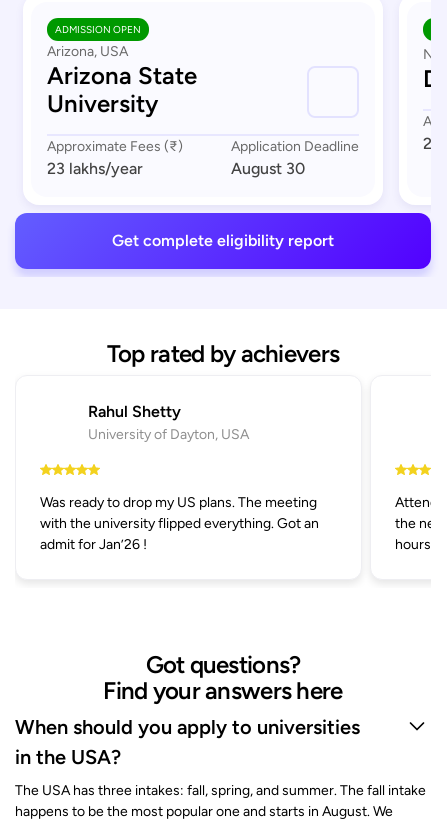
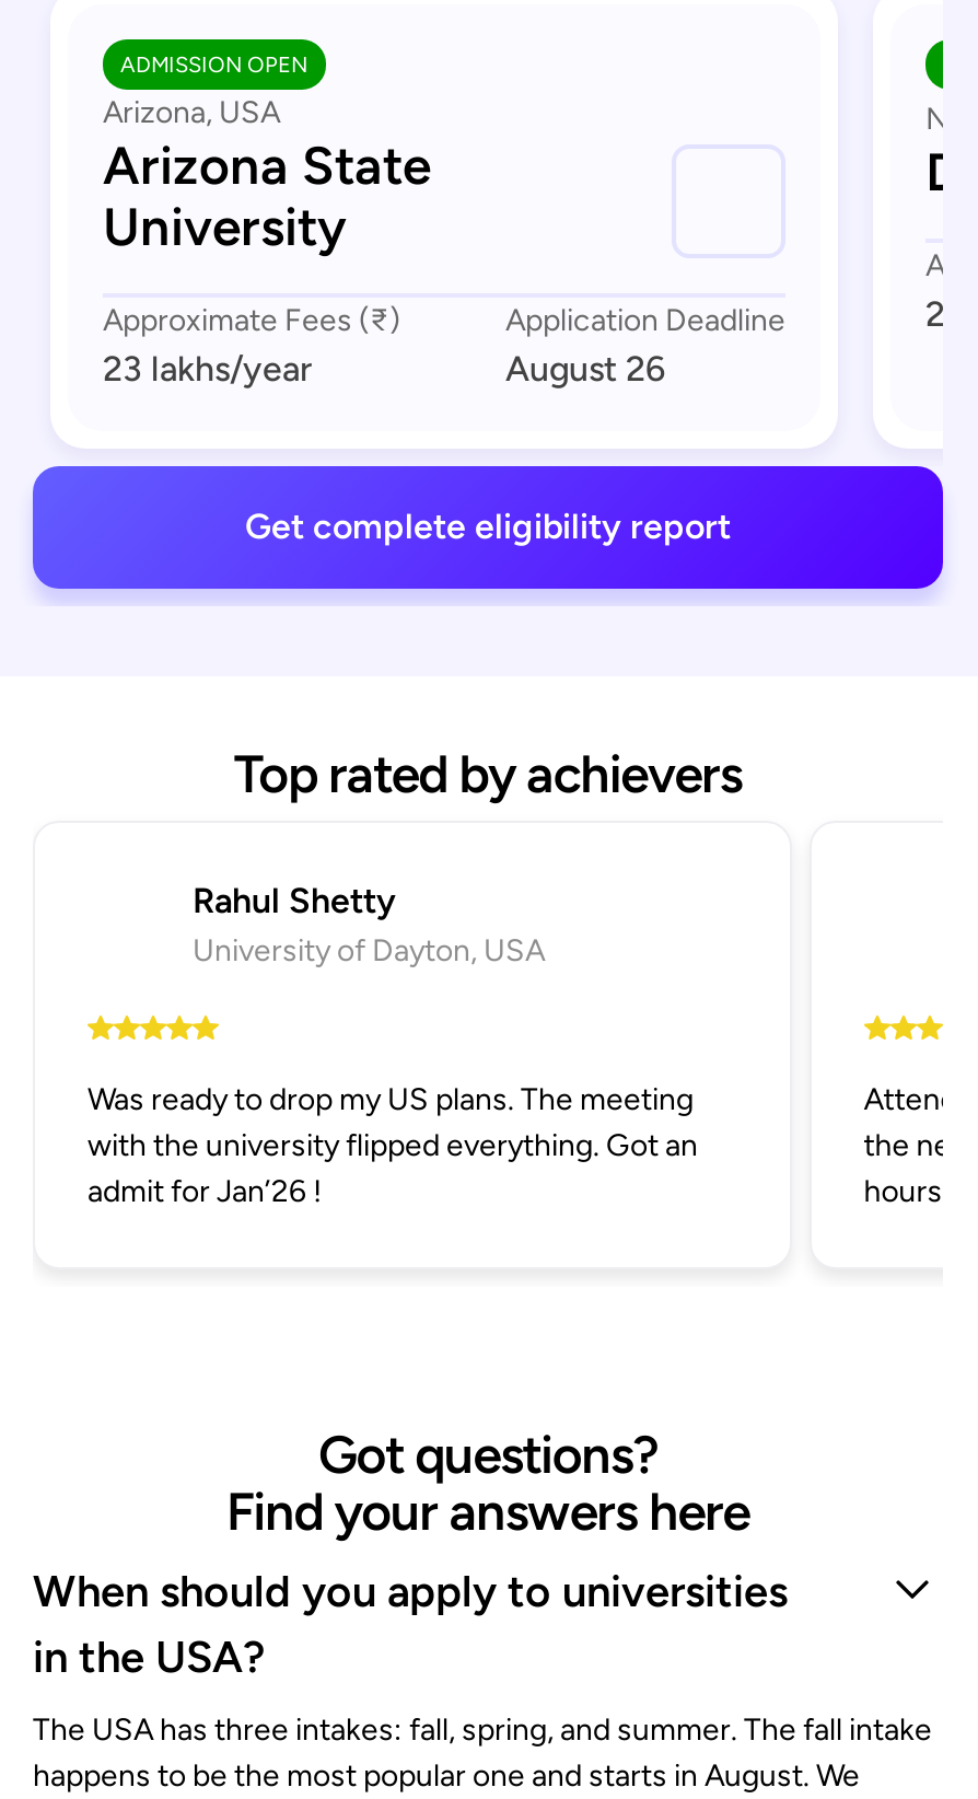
- August 30
+ August 26
